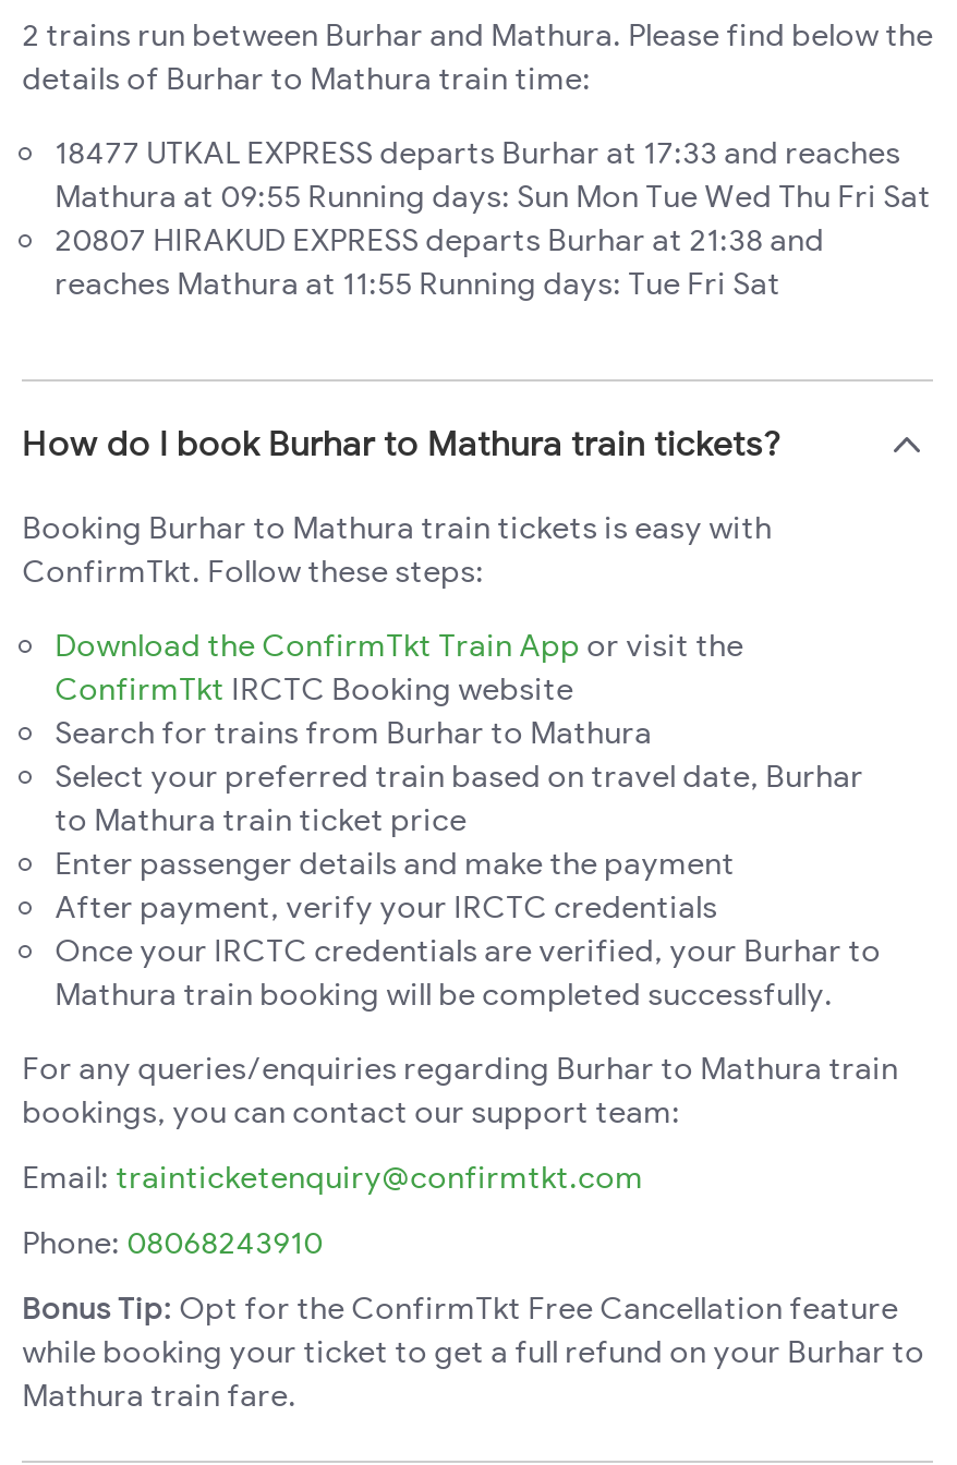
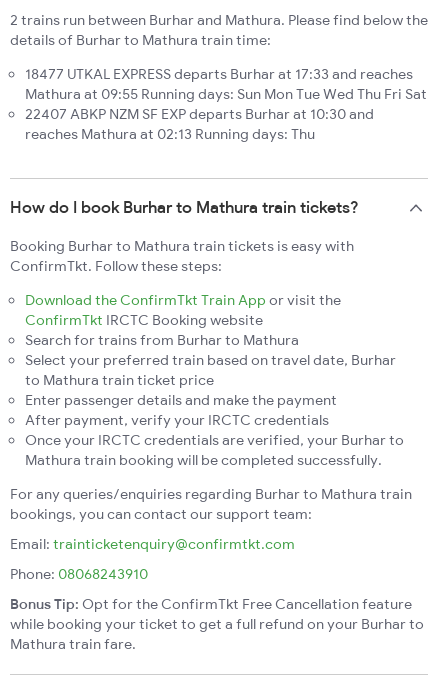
- 20807 HIRAKUD EXPRESS departs Burhar at 21:38 and
- reaches Mathura at 11:55 Running days: Tue Fri Sat
+ 22407 ABKP NZM SF EXP departs Burhar at 10:30 and
+ reaches Mathura at 02:13 Running days: Thu
